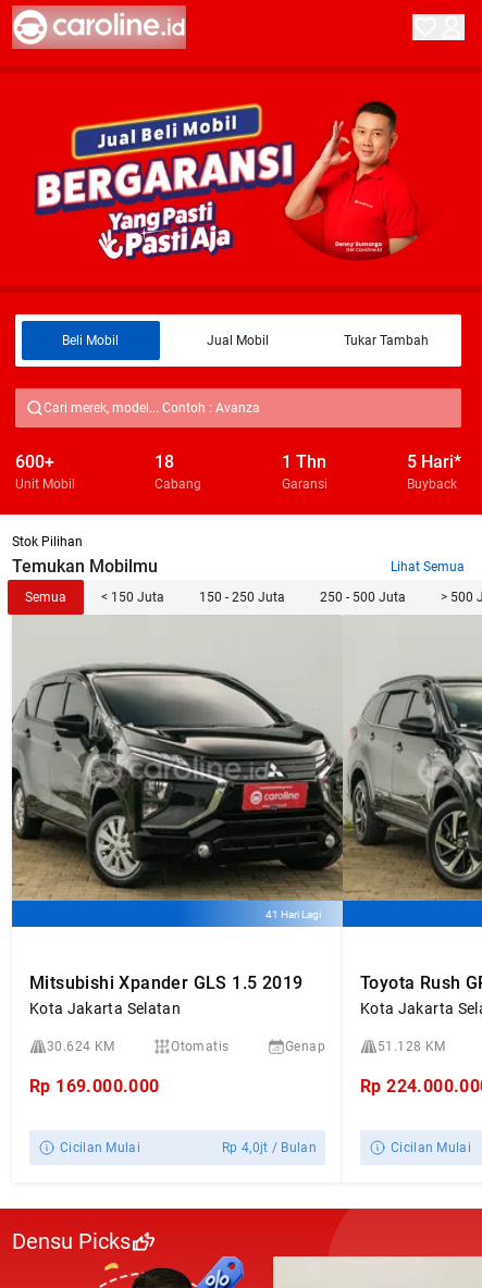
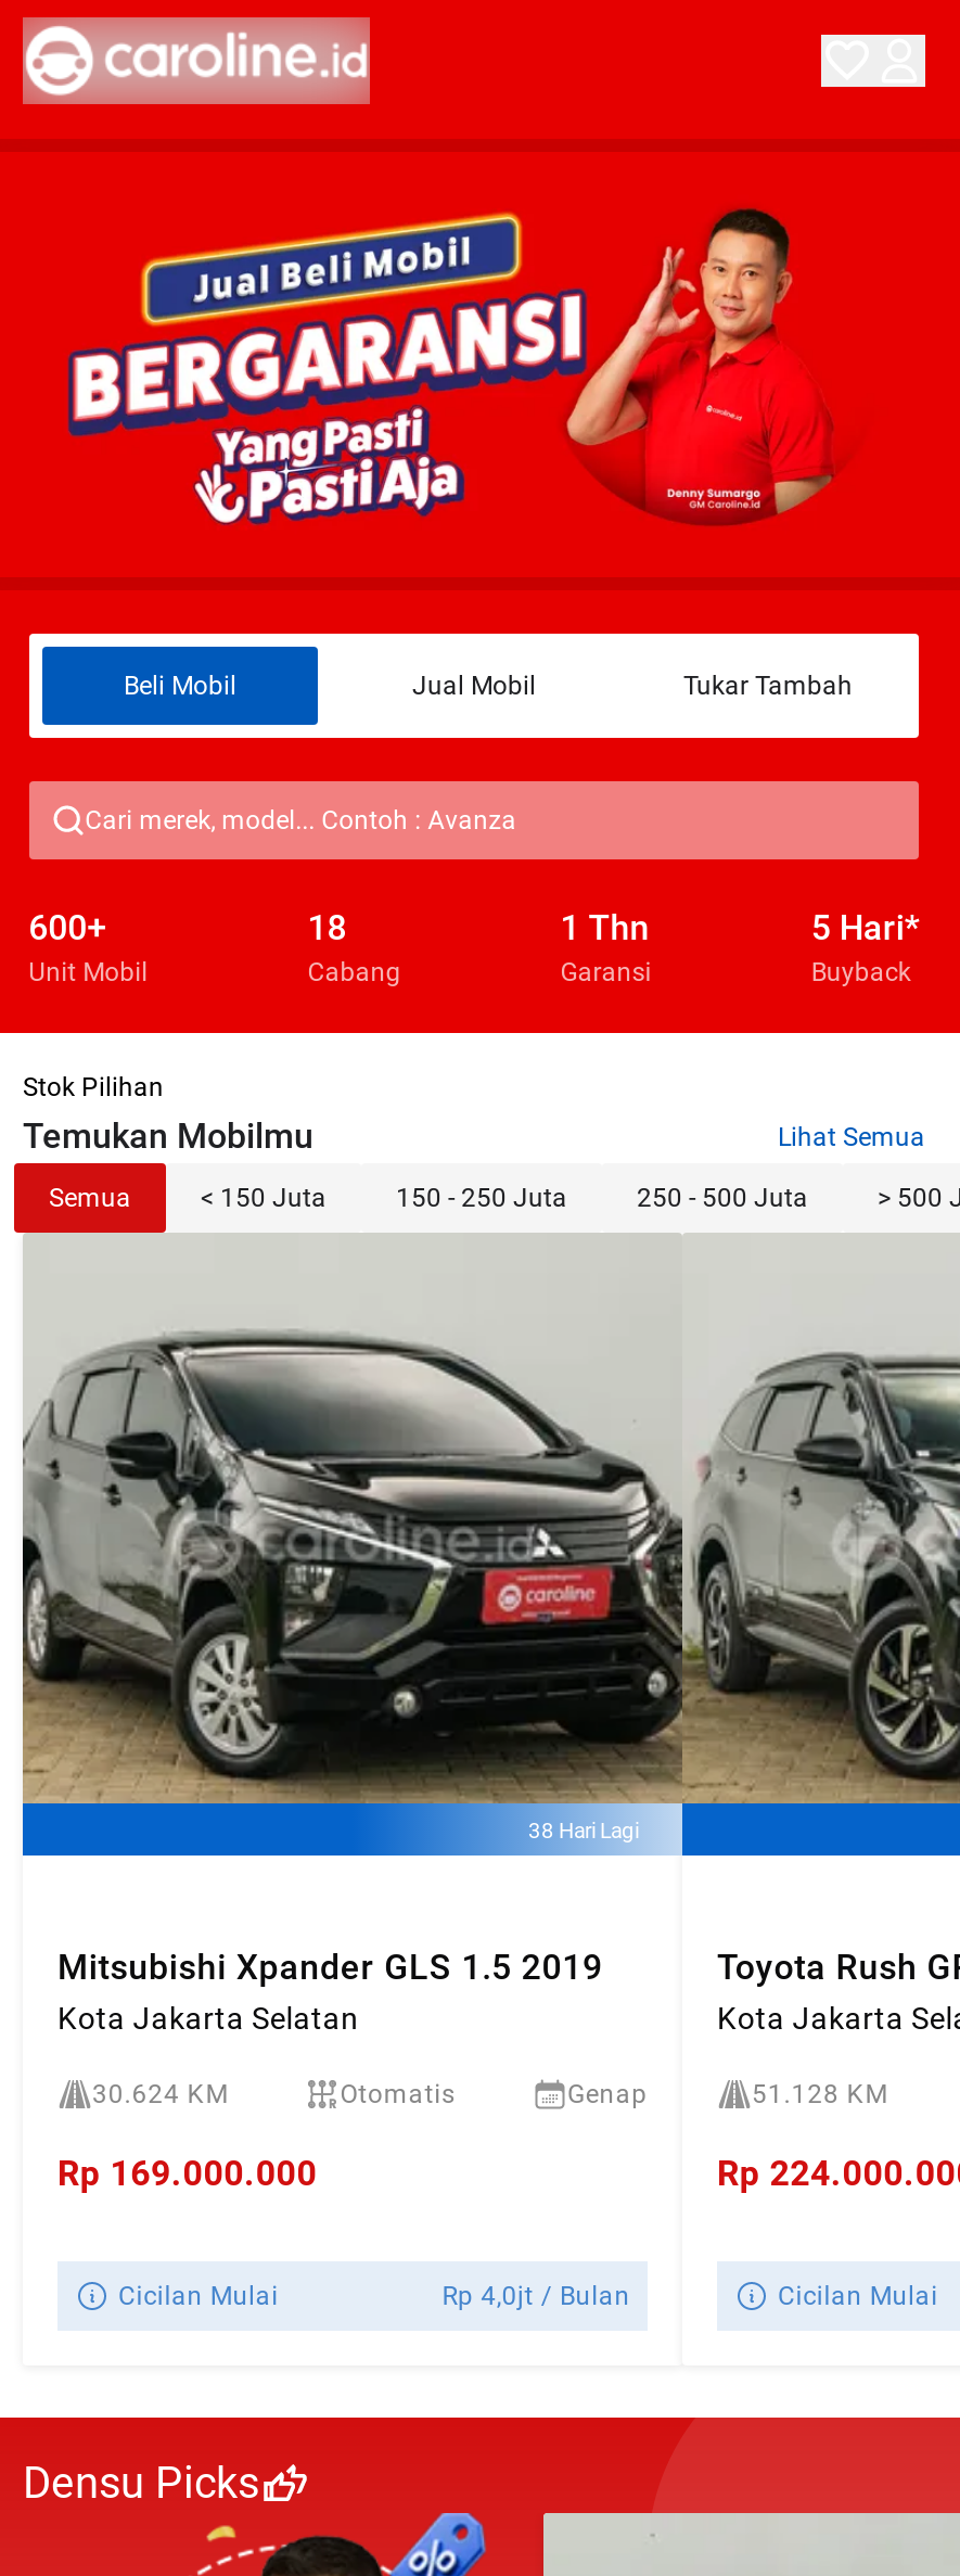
- 41 Hari Lagi
+ 38 Hari Lagi
